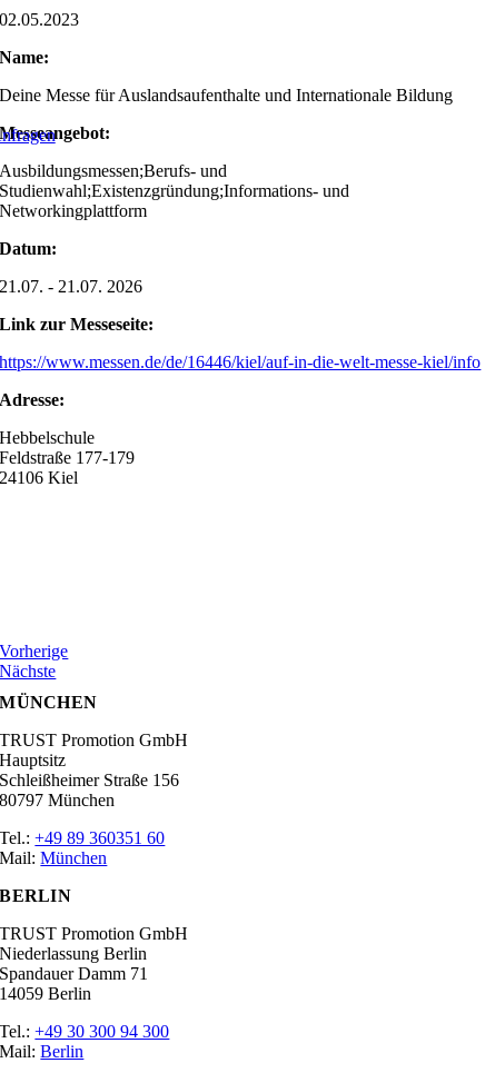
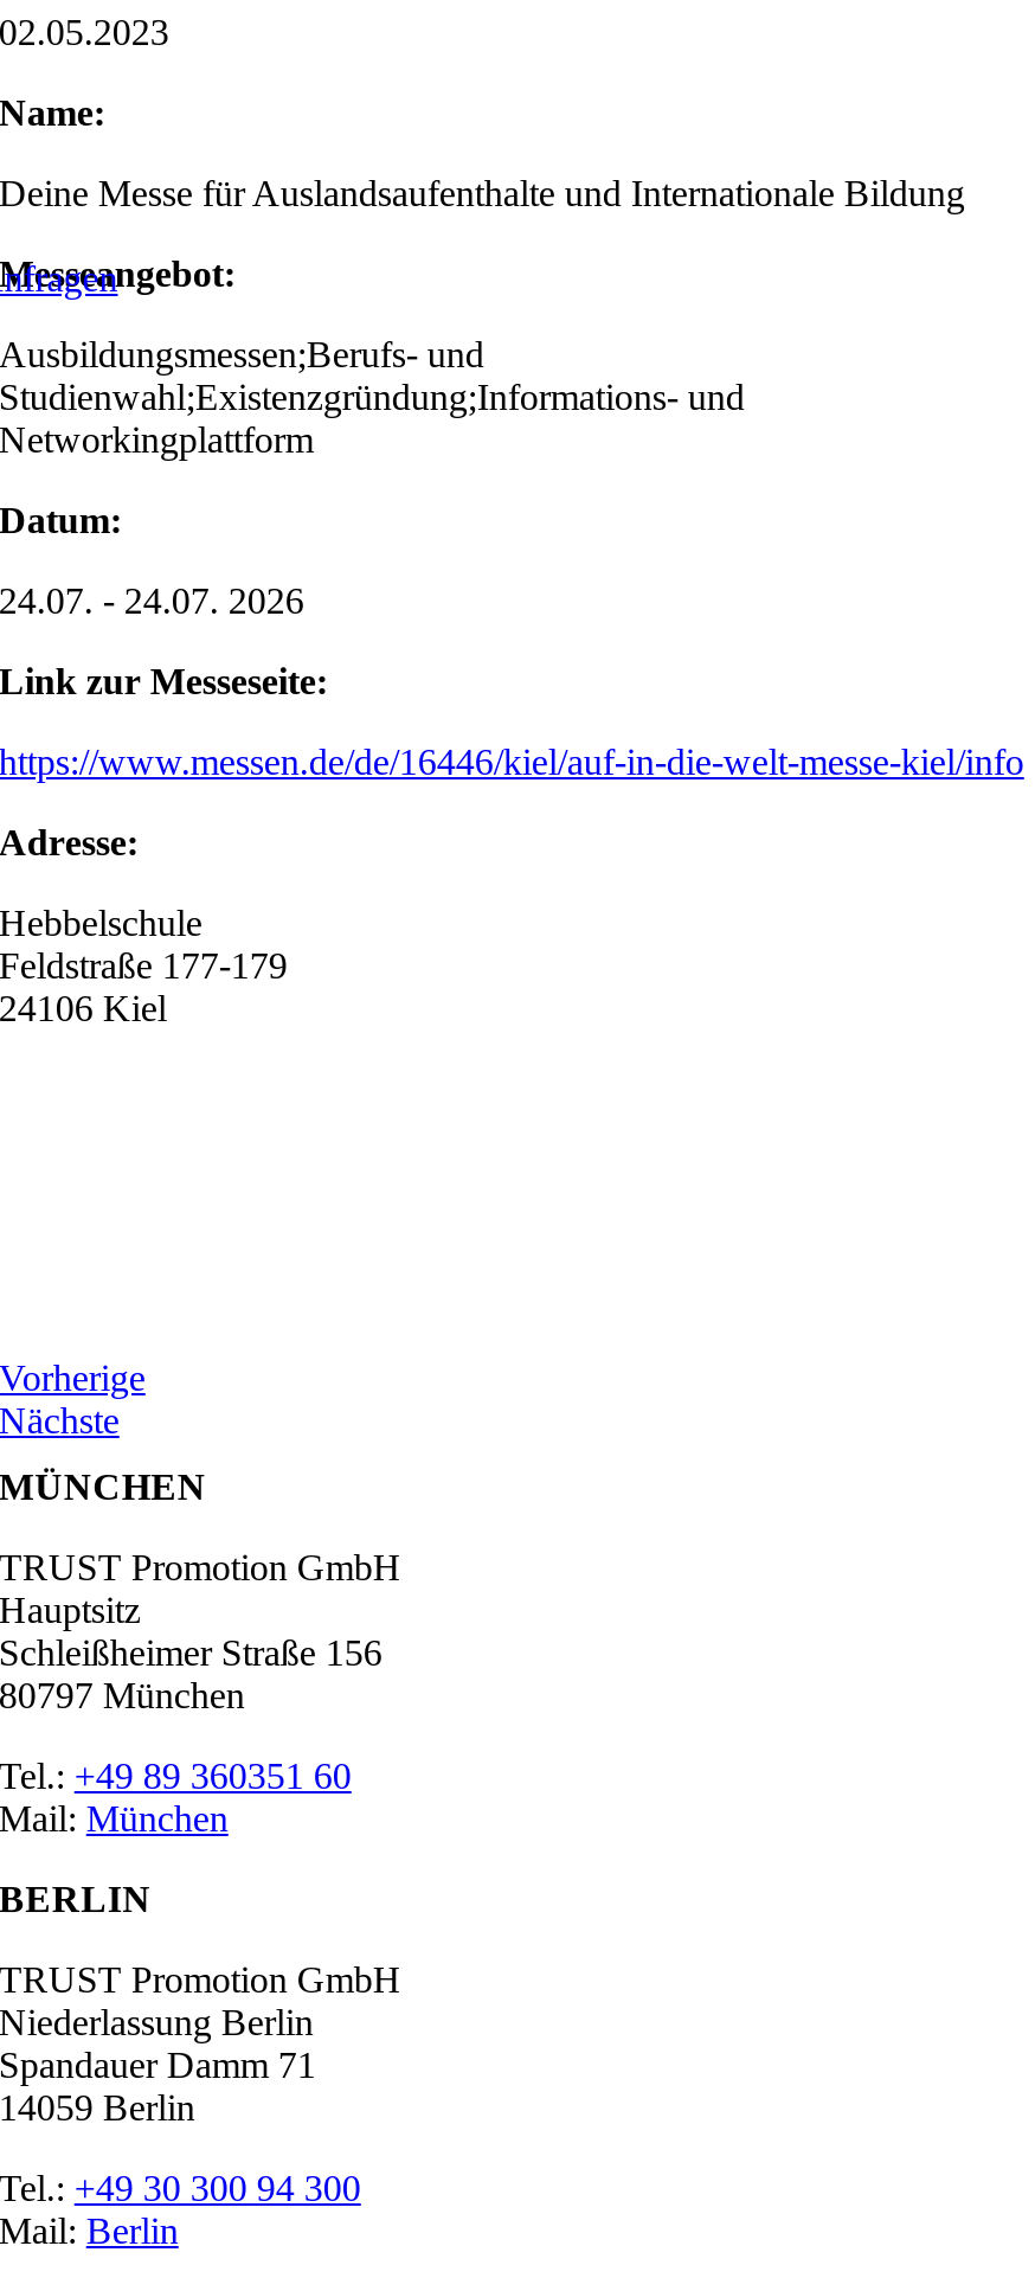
- 21.07. - 21.07. 2026
+ 24.07. - 24.07. 2026
